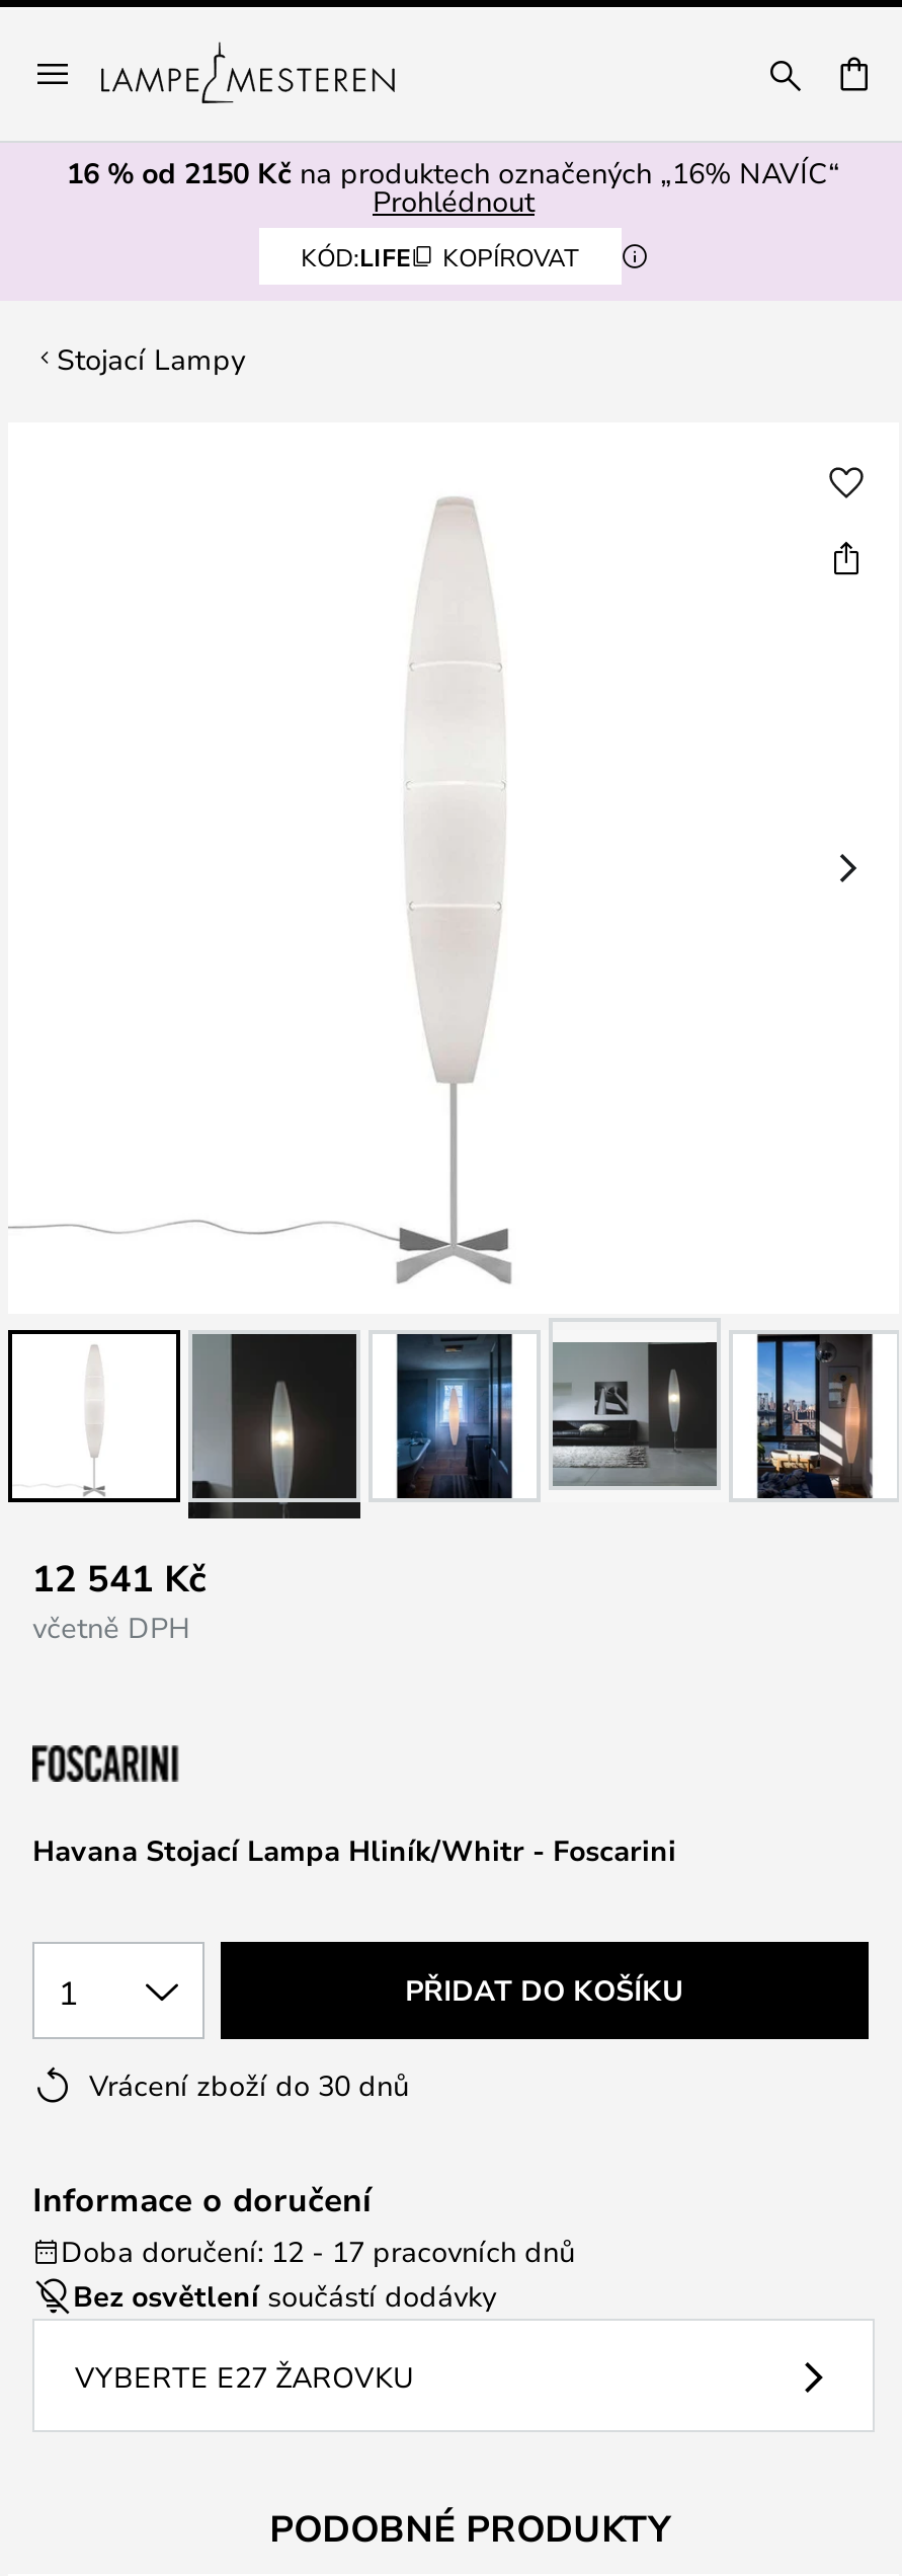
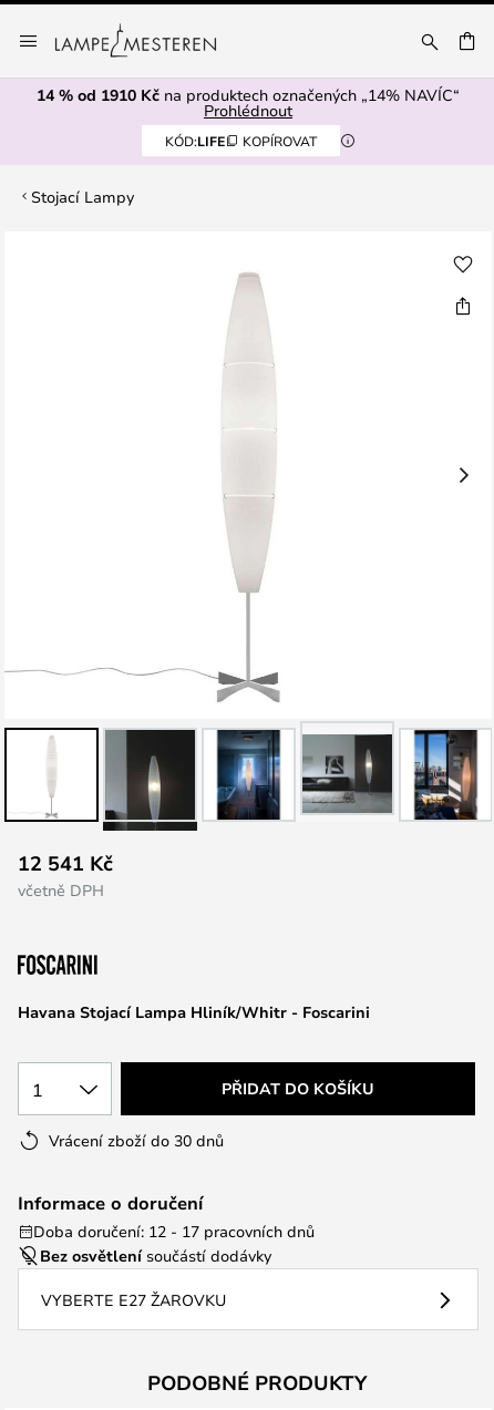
- 16 % od 2150 Kč na produktech označených „16% NAVÍC“
+ 14 % od 1910 Kč na produktech označených „14% NAVÍC“
